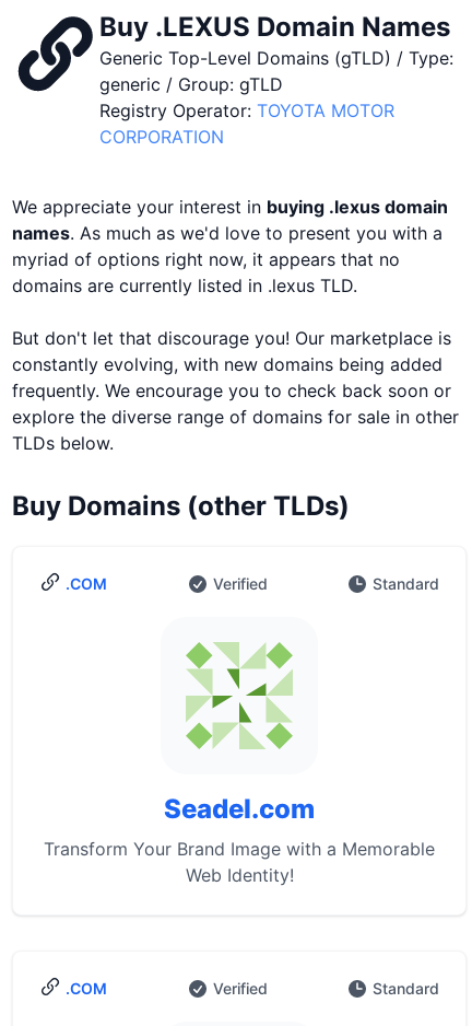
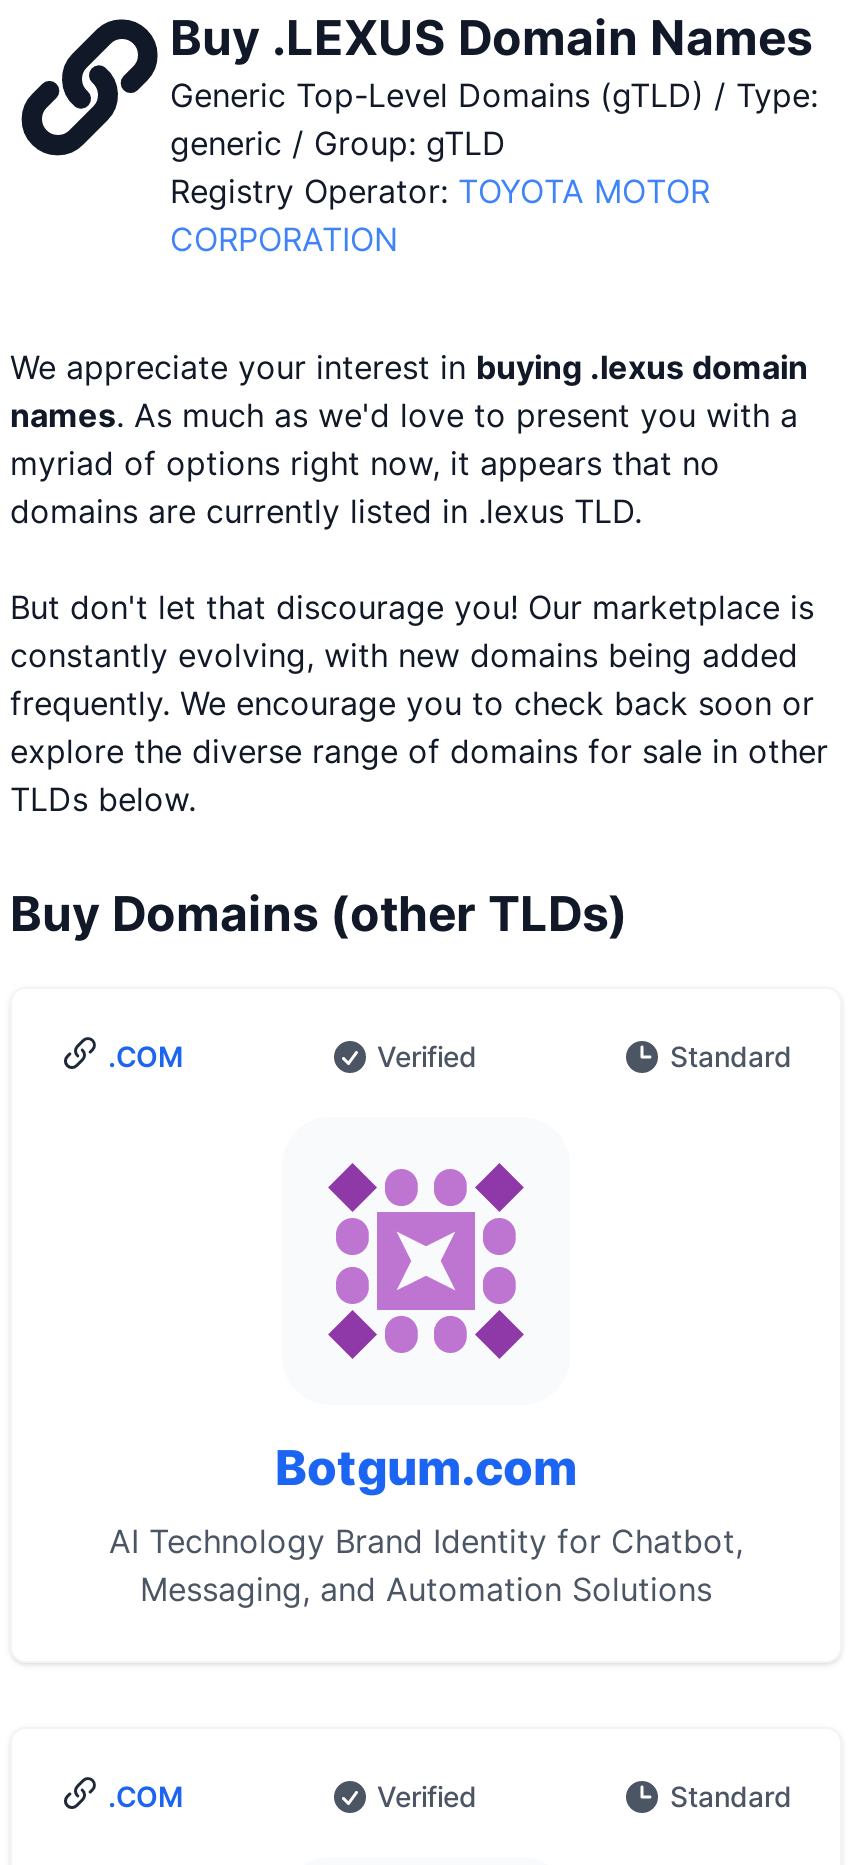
- [image]
- Seadel.com
- Transform Your Brand Image with a Memorable
- Web Identity!
+ [image]
+ Botgum.com
+ AI Technology Brand Identity for Chatbot,
+ Messaging, and Automation Solutions
